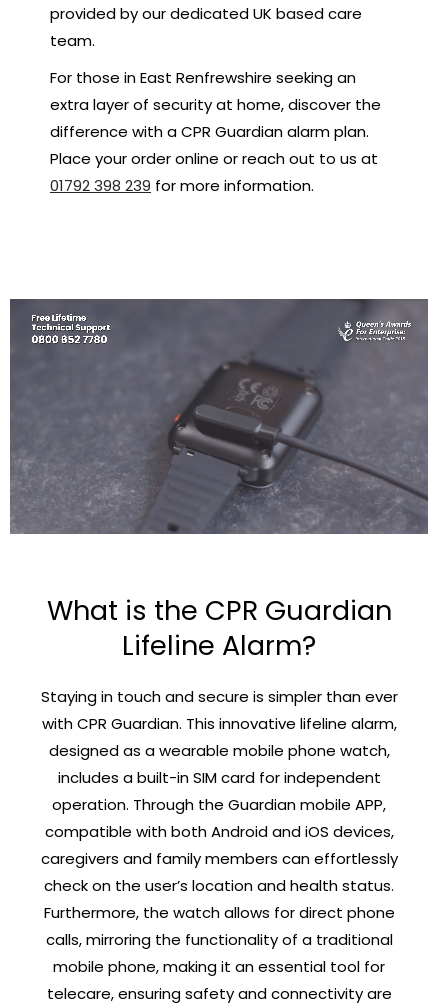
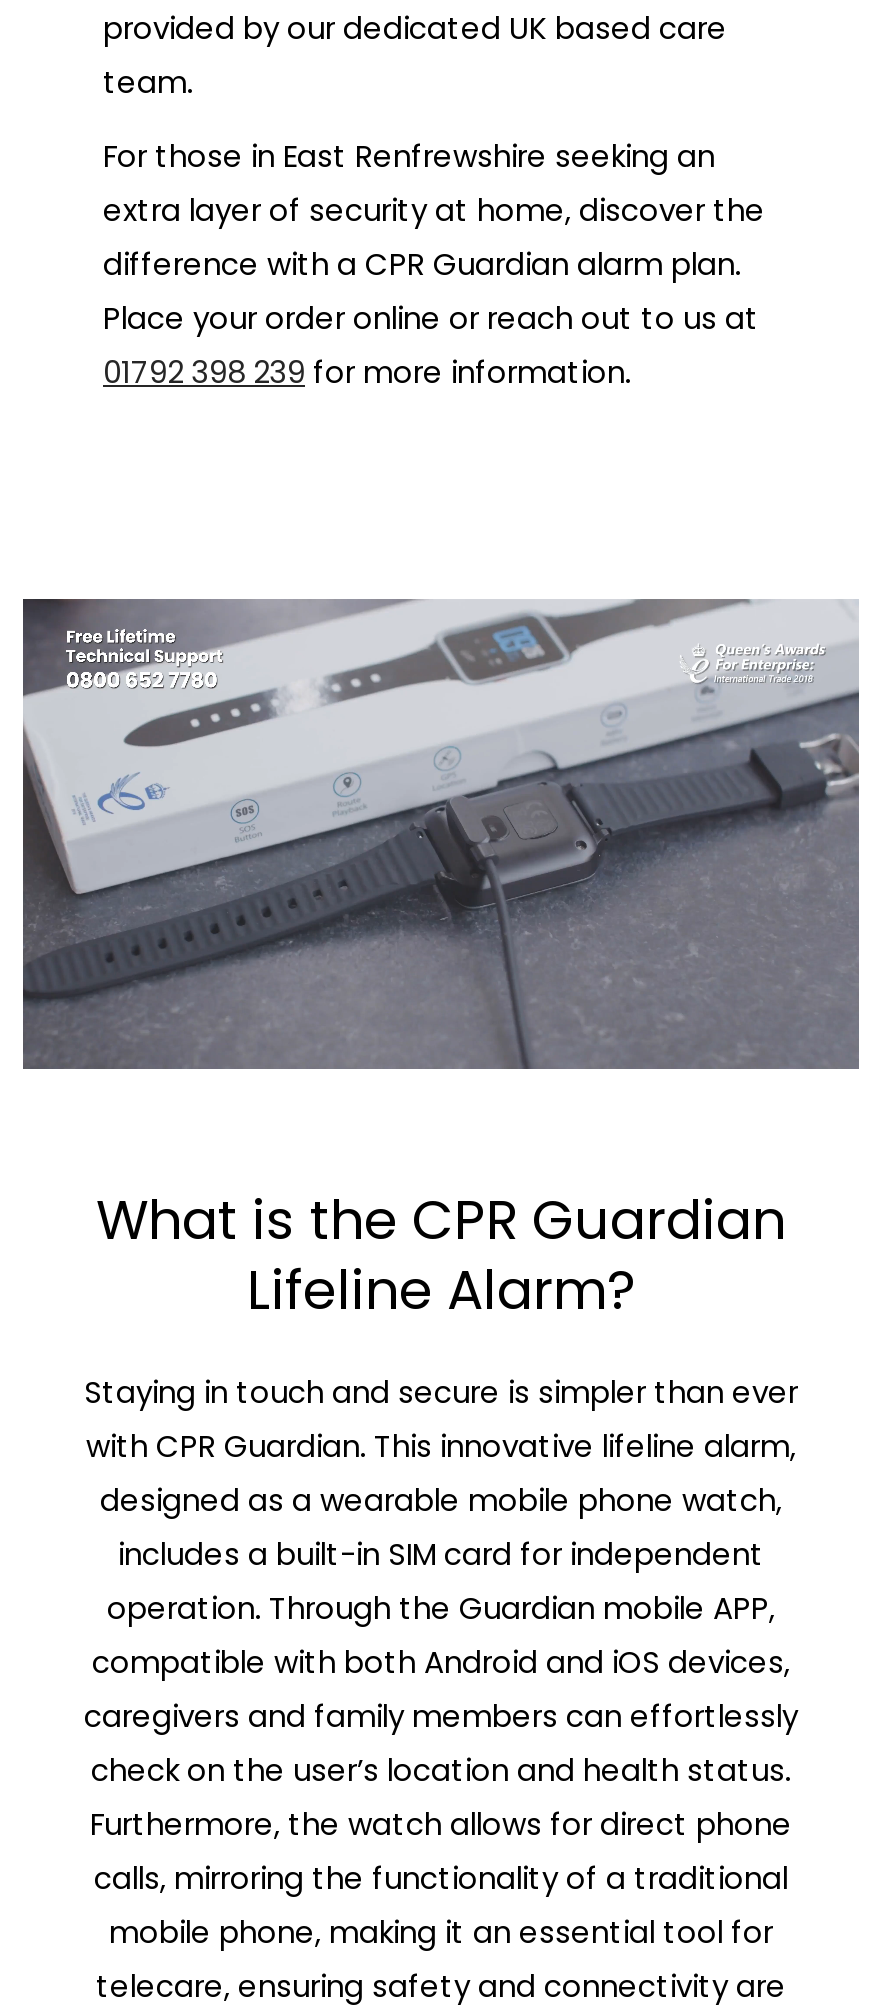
- [image]
+ [image]
